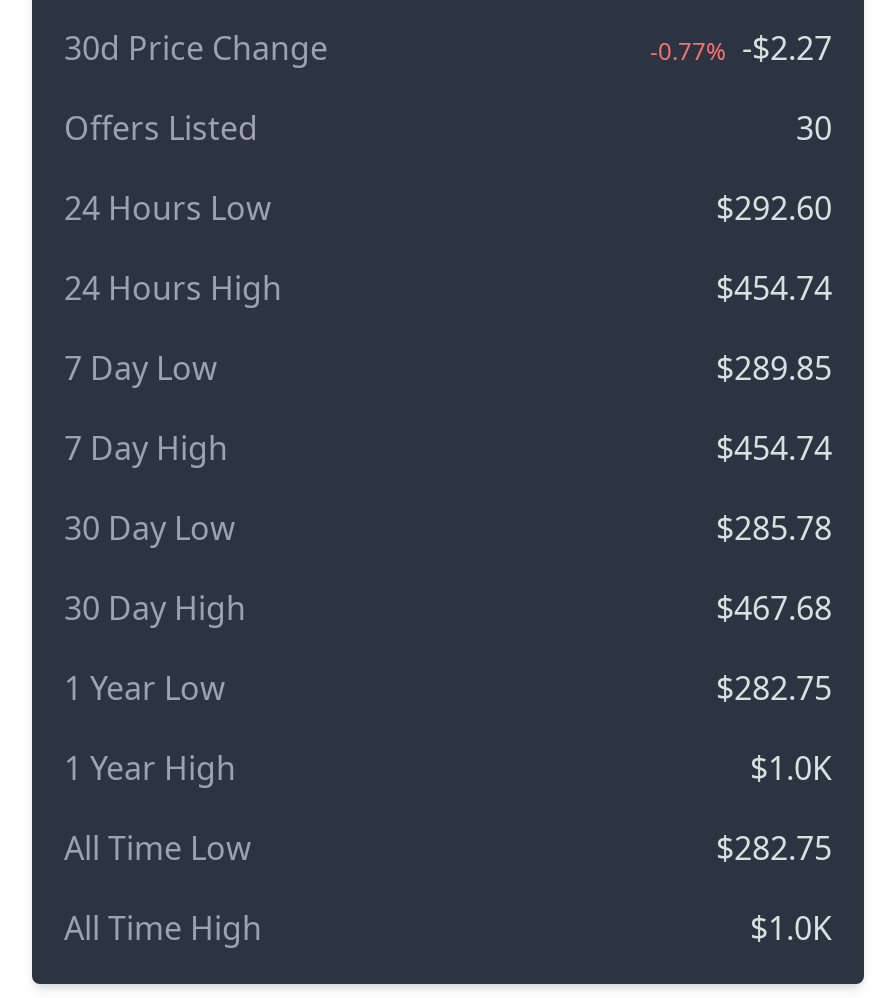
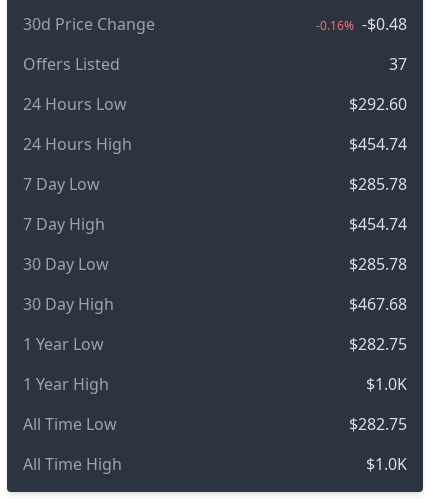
- -0.77% -$2.27
+ -0.16% -$0.48

- 30
+ 37

- $289.85
+ $285.78
